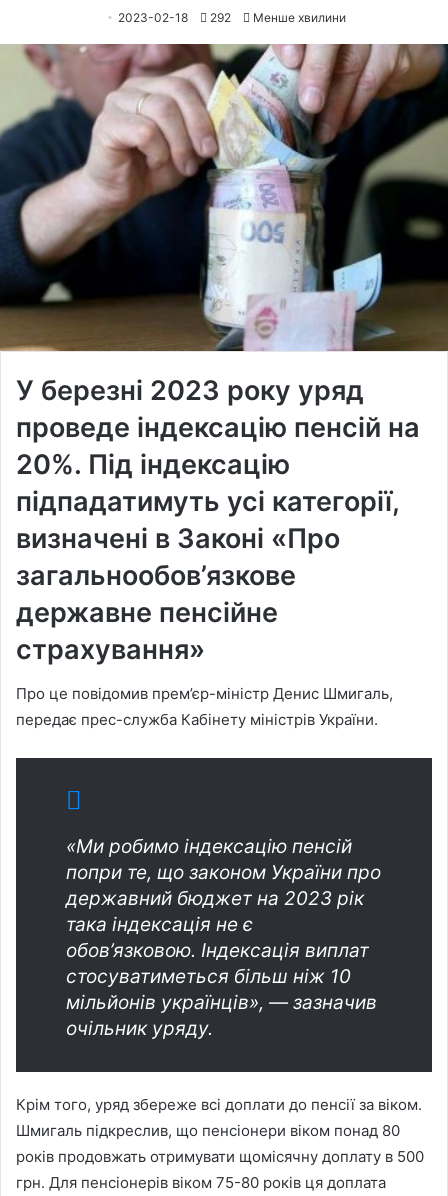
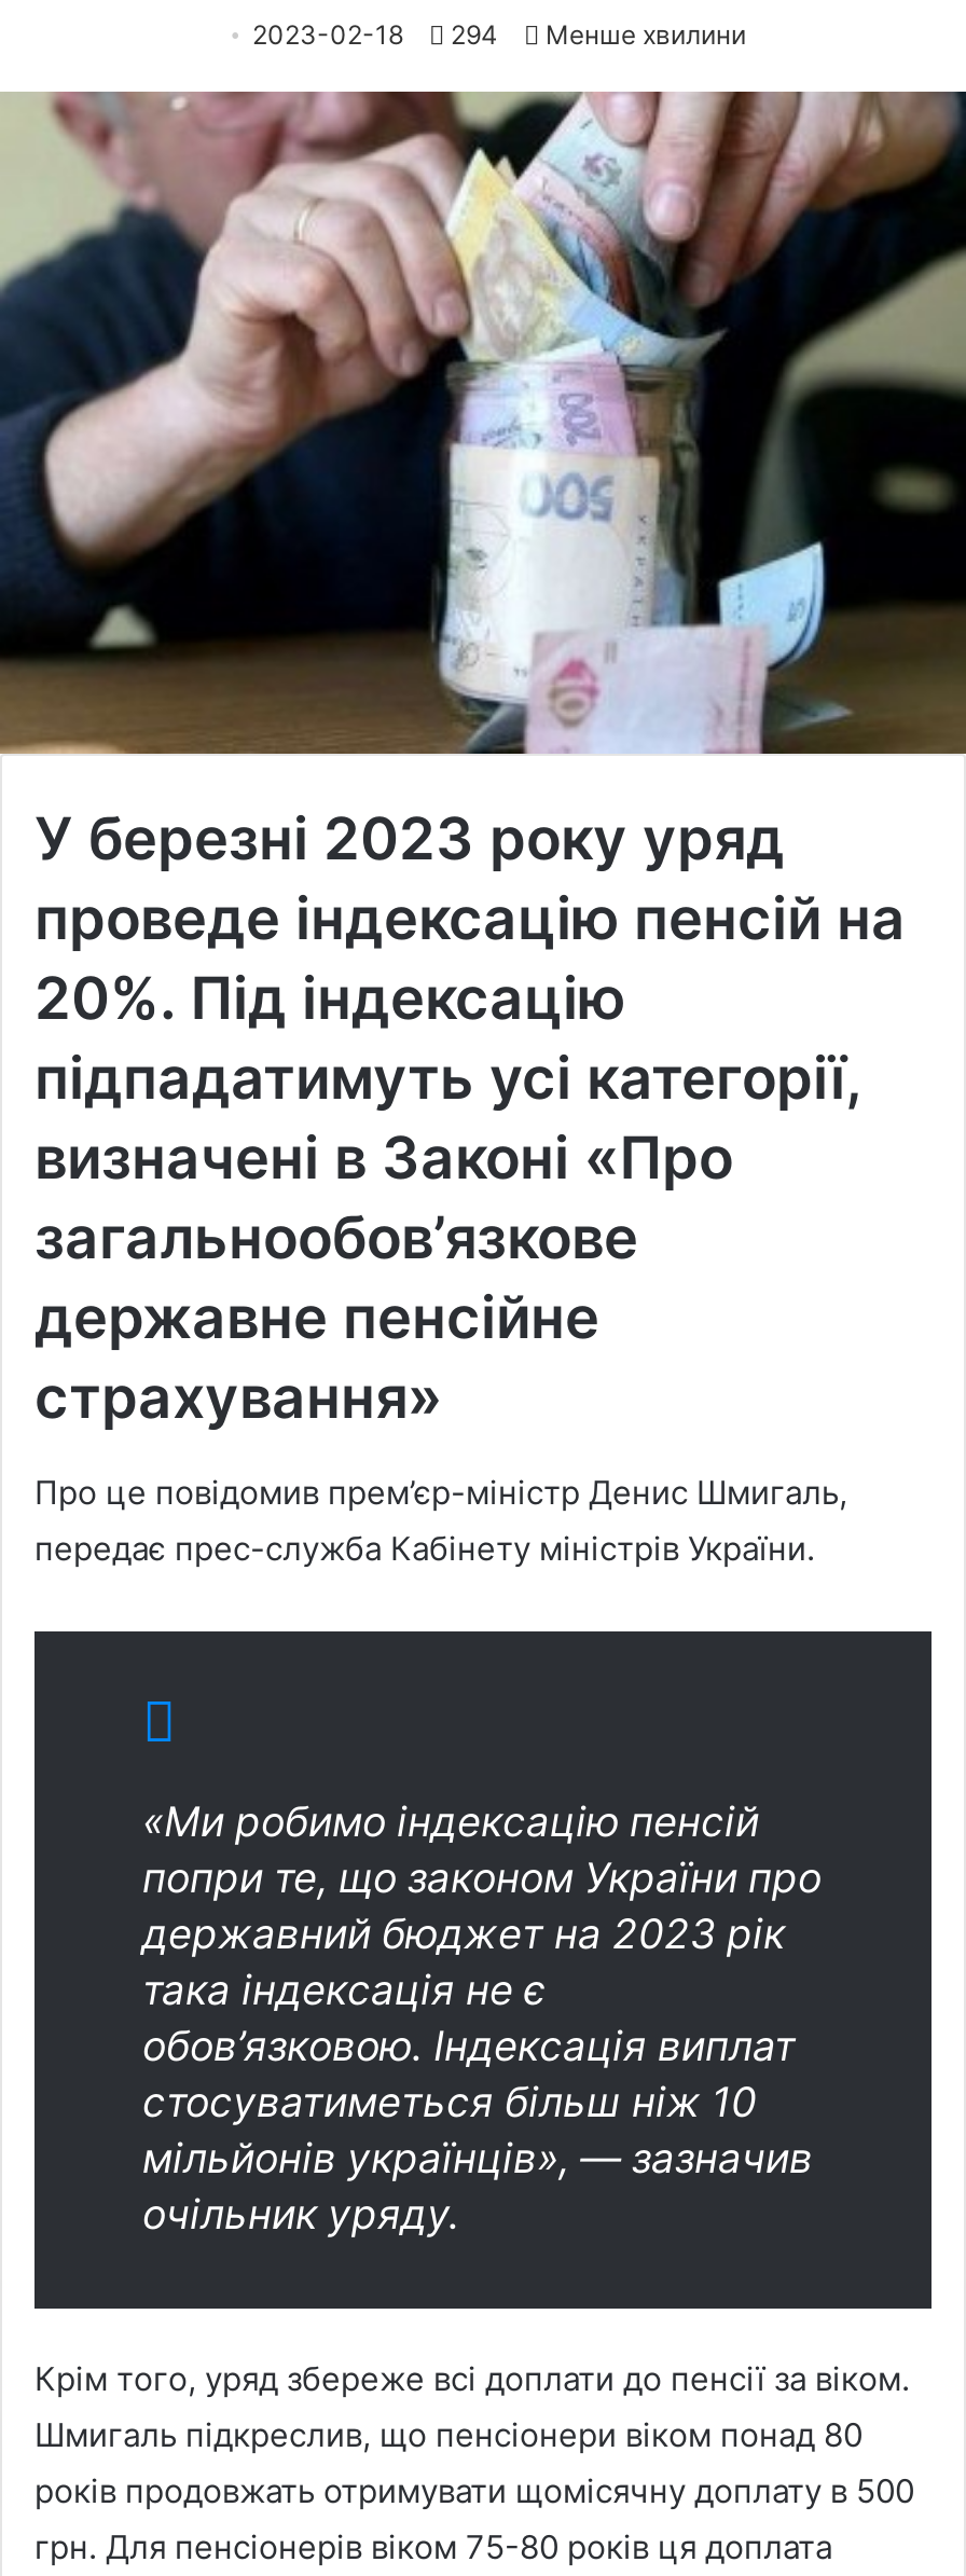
- 292
+ 294
